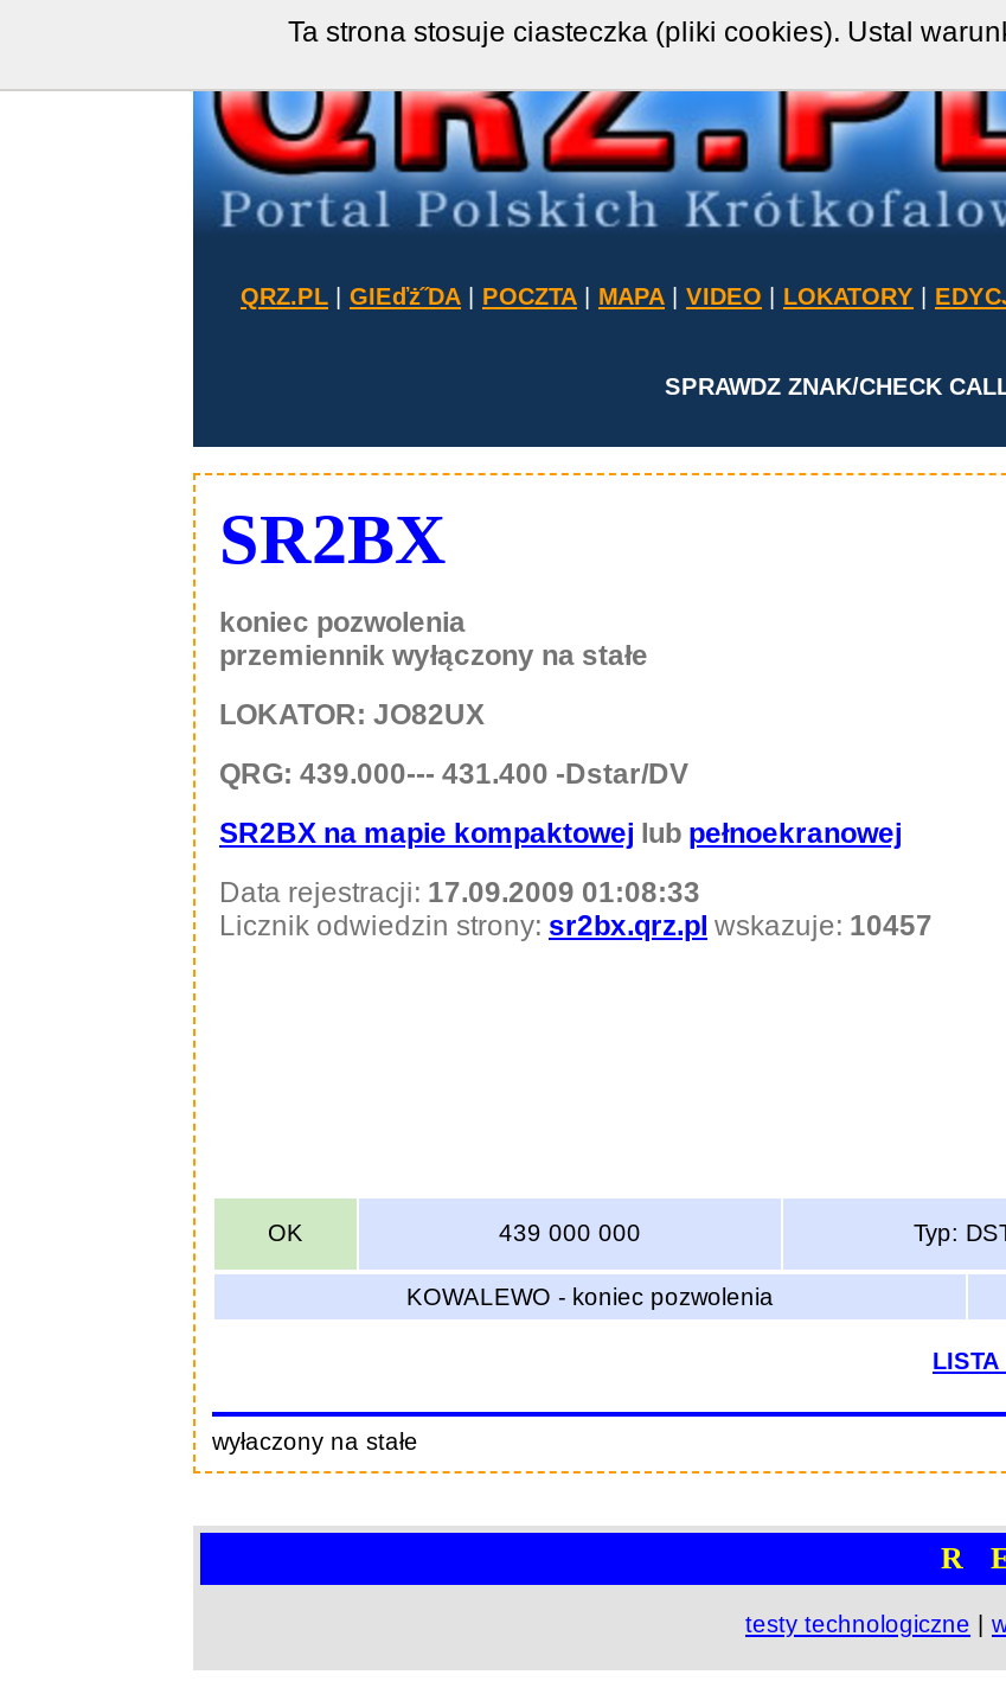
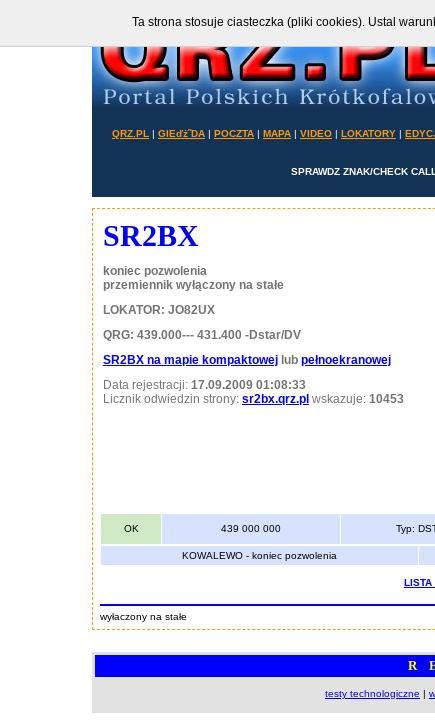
- Licznik odwiedzin strony: sr2bx.qrz.pl wskazuje: 10457
+ Licznik odwiedzin strony: sr2bx.qrz.pl wskazuje: 10453
